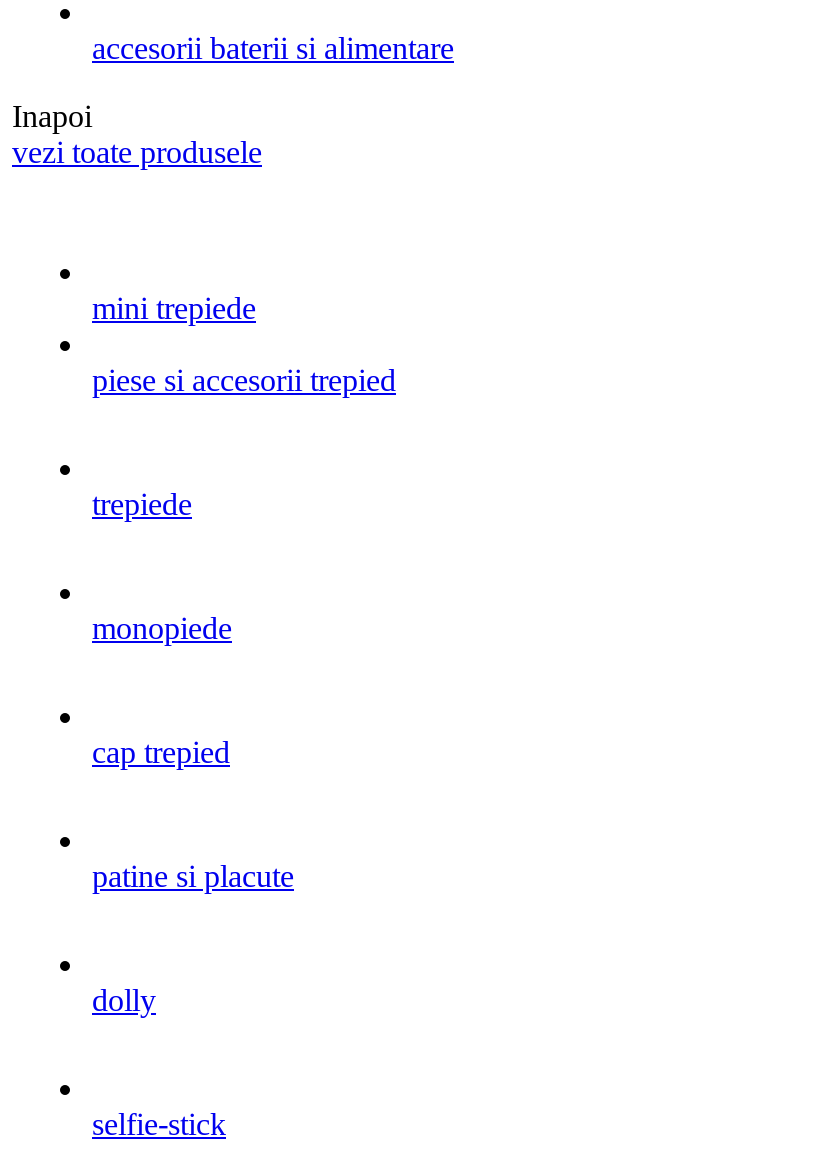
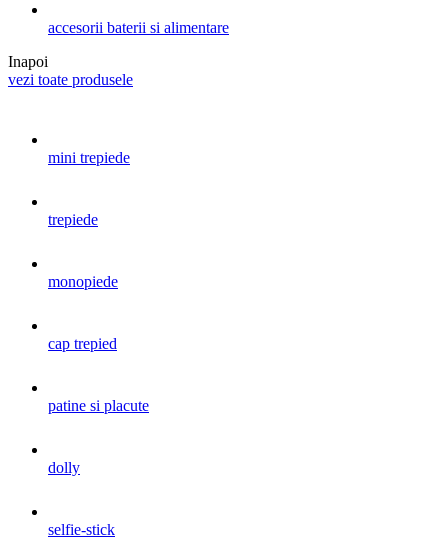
- piese si accesorii trepied
